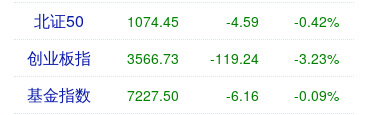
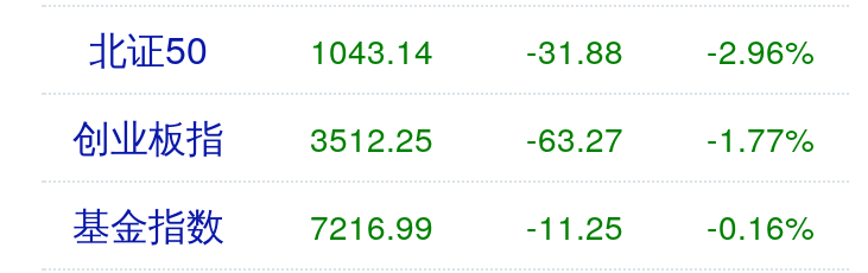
- 1074.45
+ 1043.14

- -4.59
+ -31.88

- -0.42%
+ -2.96%

- 3566.73
+ 3512.25

- -119.24
+ -63.27

- -3.23%
+ -1.77%

- 7227.50
+ 7216.99

- -6.16
+ -11.25

- -0.09%
+ -0.16%
